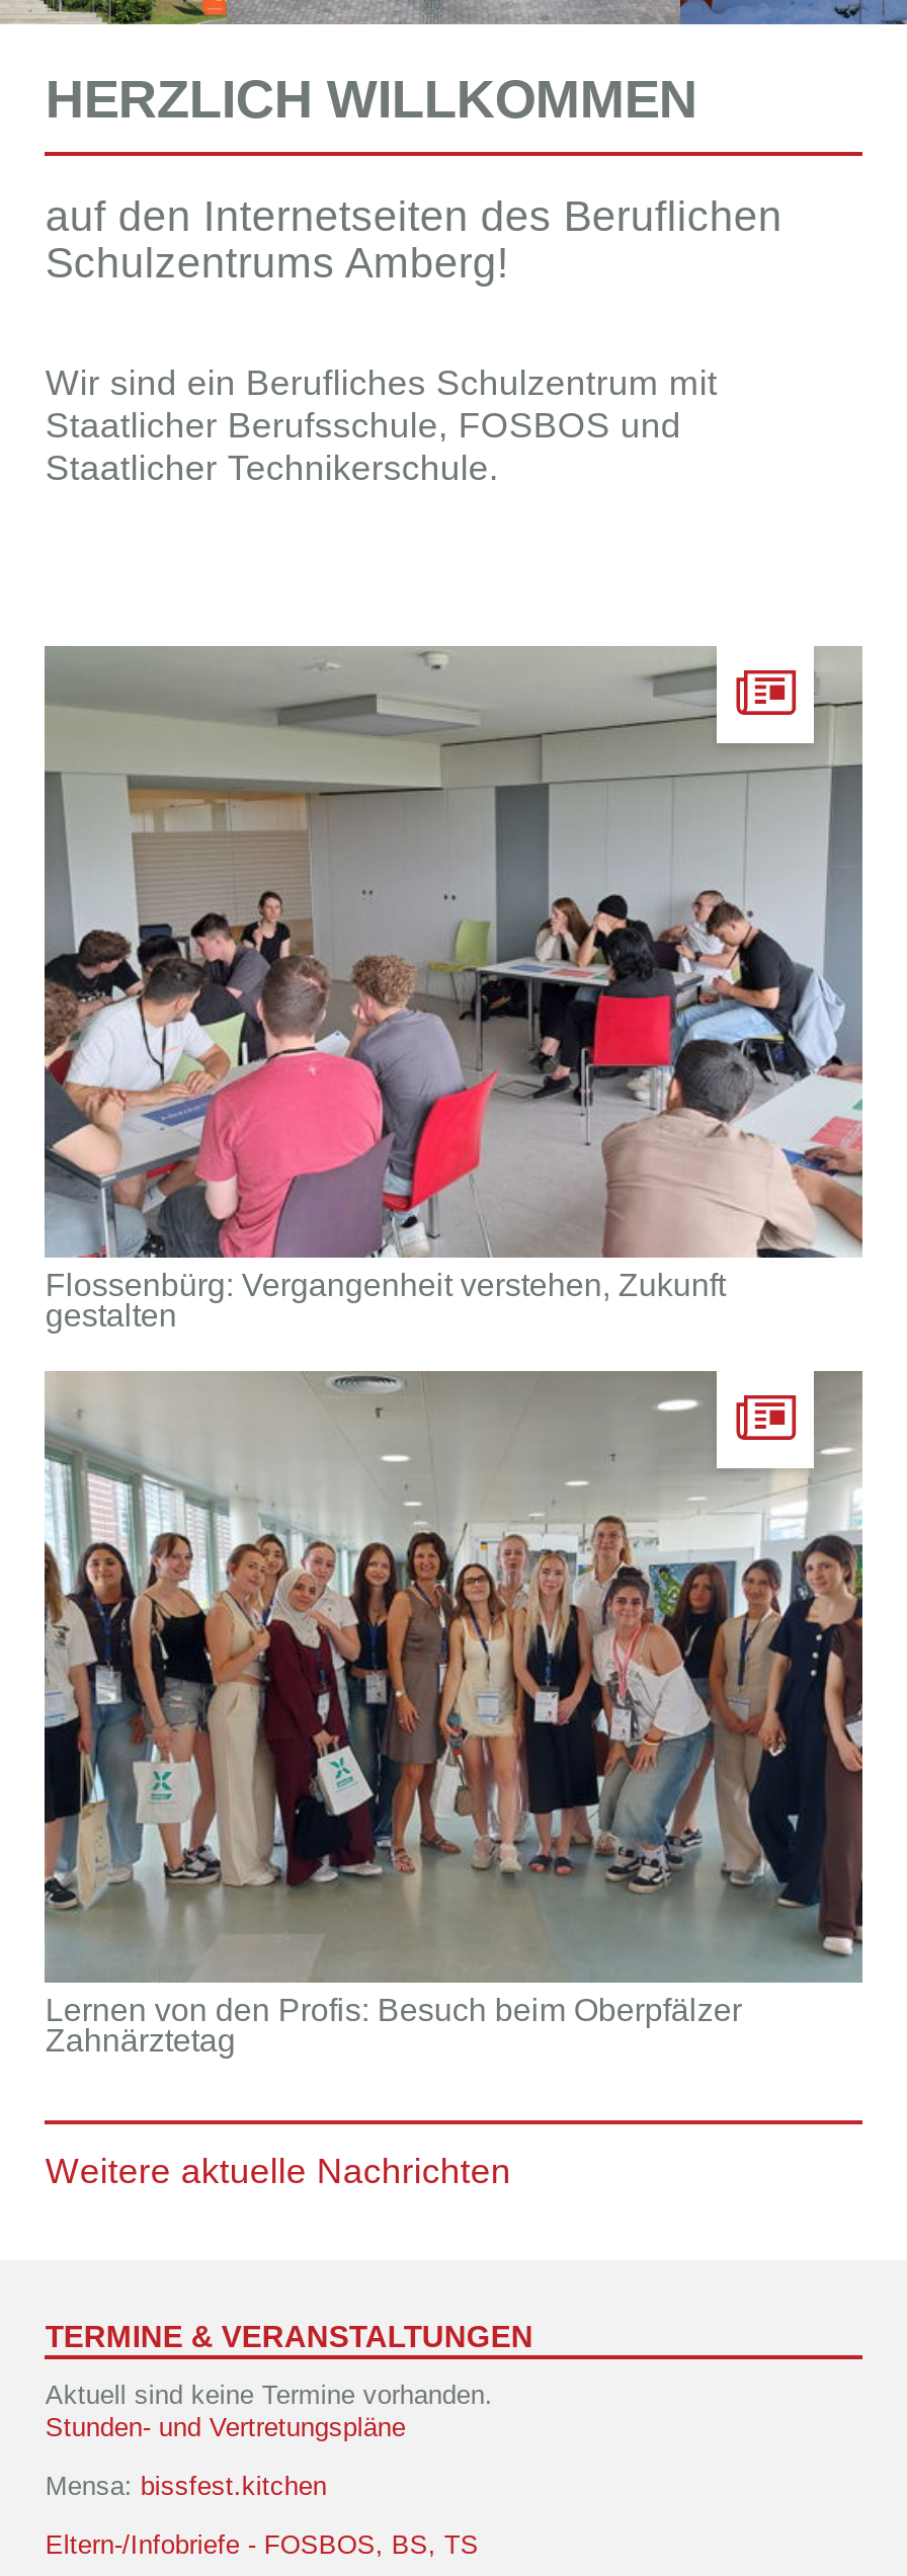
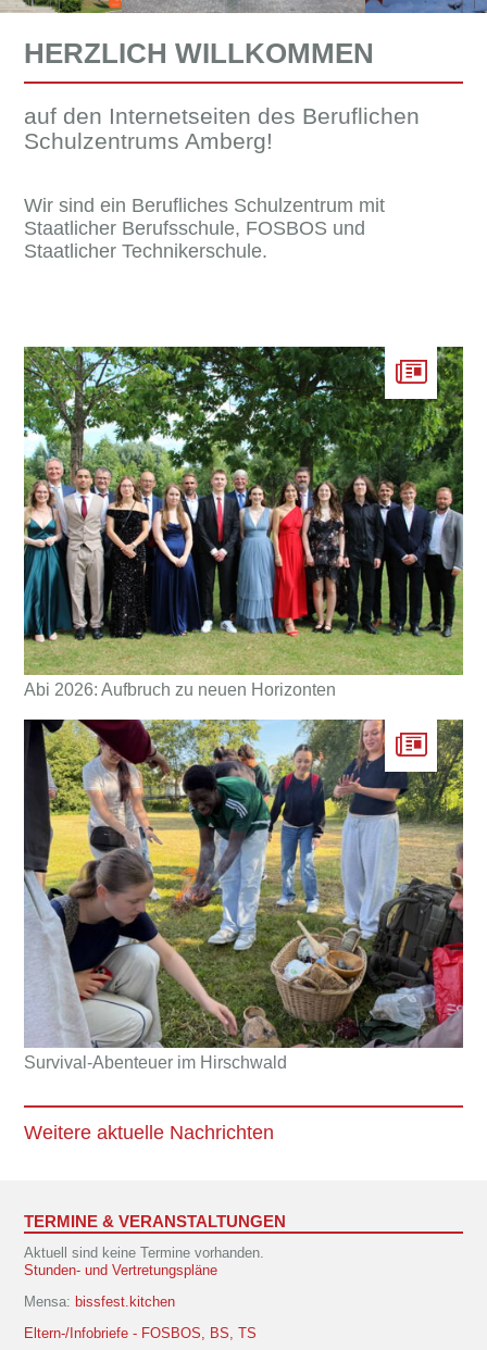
- [image]
- Flossenbürg: Vergangenheit verstehen, Zukunft
- gestalten
+ [image]
+ Abi 2026: Aufbruch zu neuen Horizonten

- [image]
- Lernen von den Profis: Besuch beim Oberpfälzer
- Zahnärztetag
+ [image]
+ Survival-Abenteuer im Hirschwald
